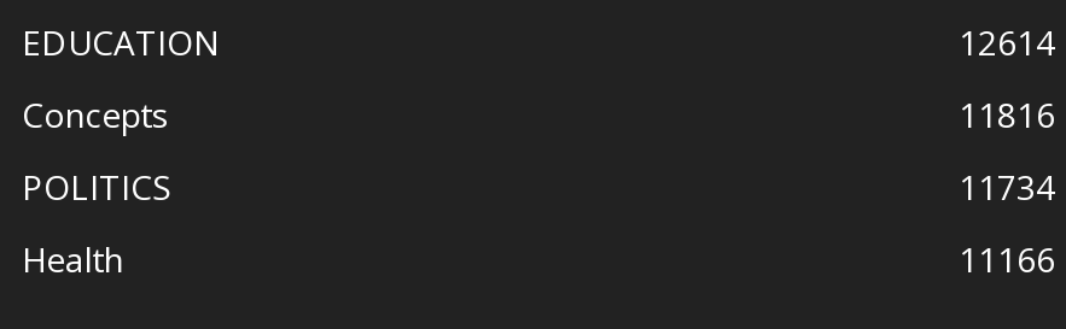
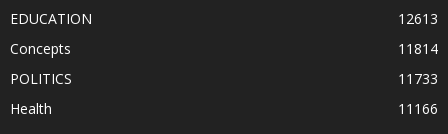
- 12614
+ 12613

- 11816
+ 11814

- 11734
+ 11733
